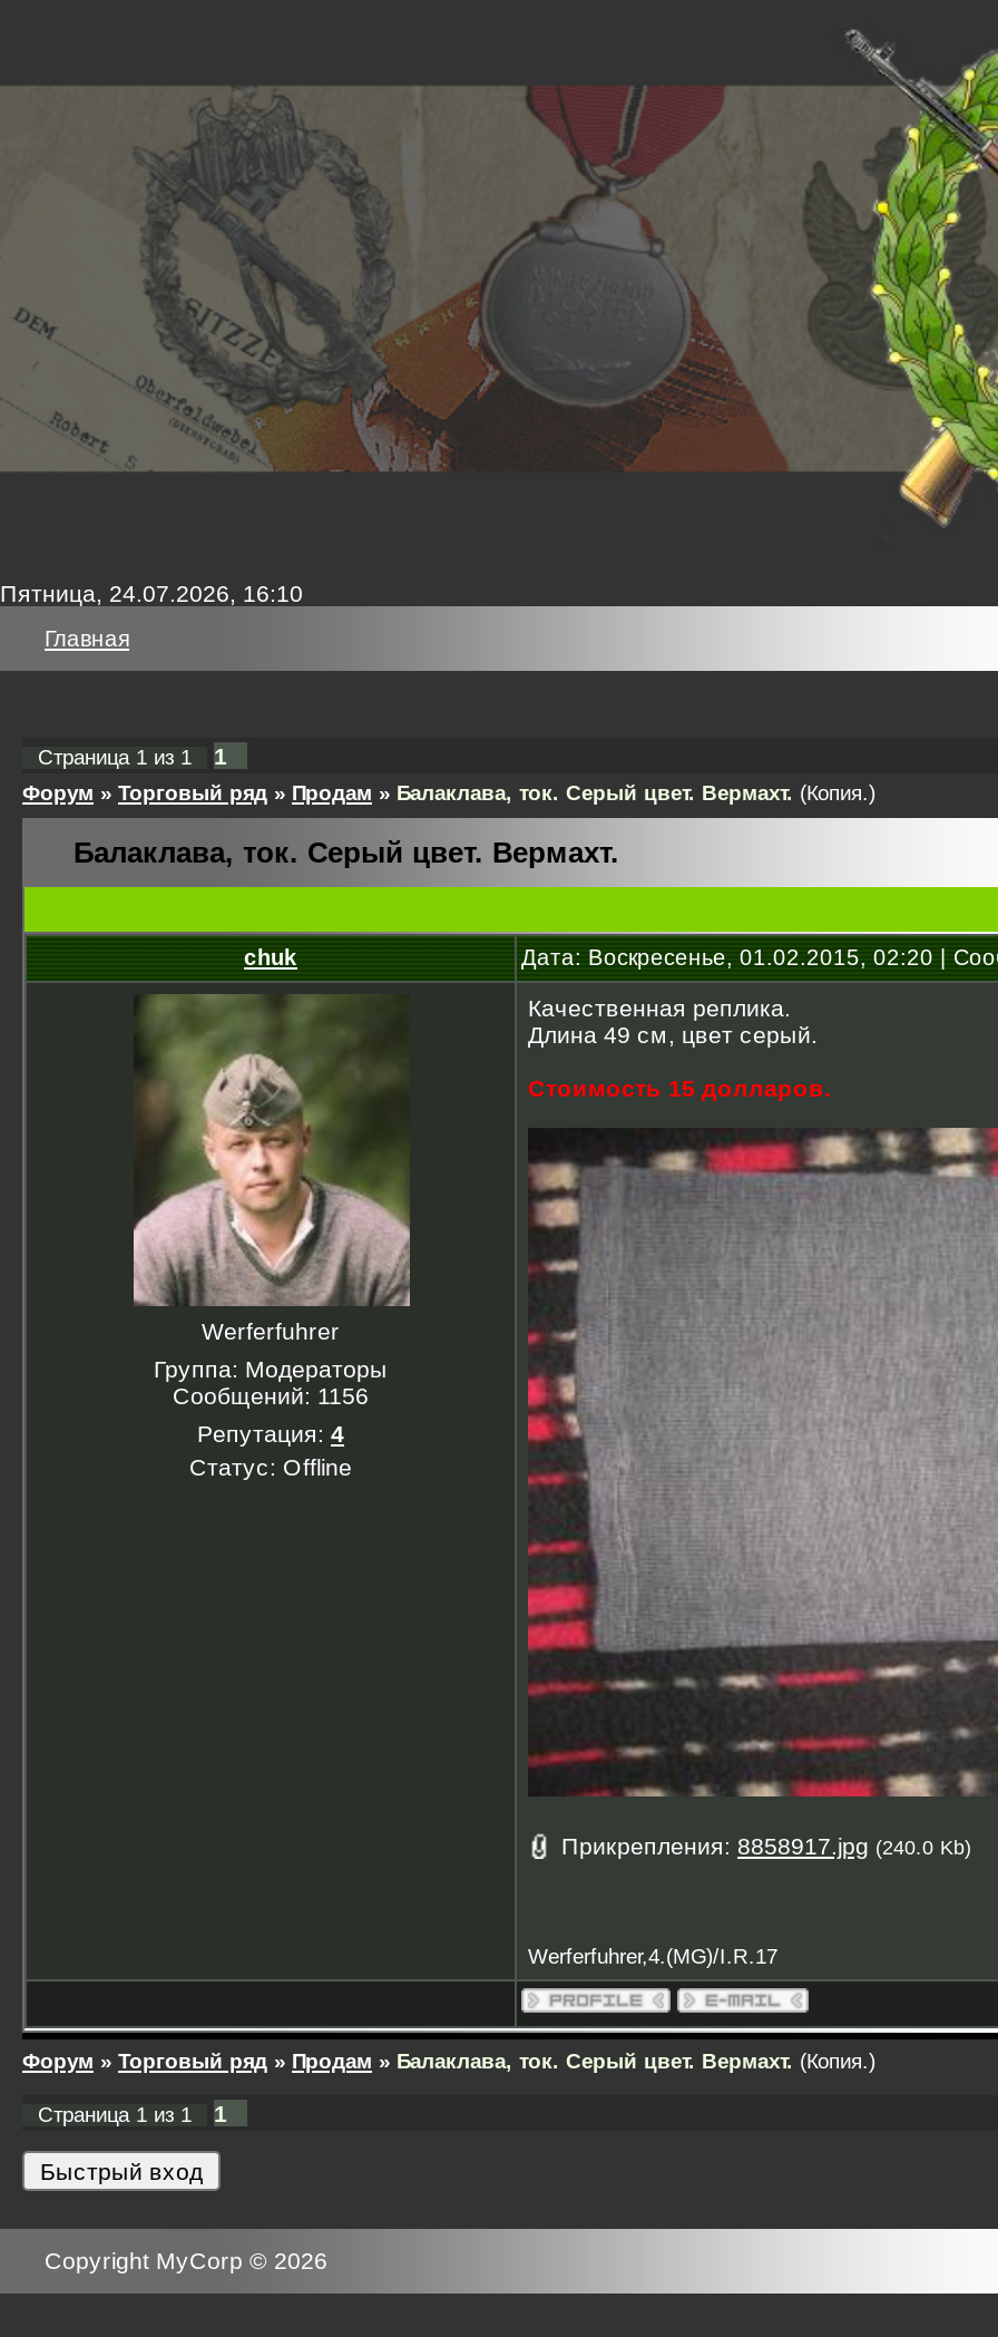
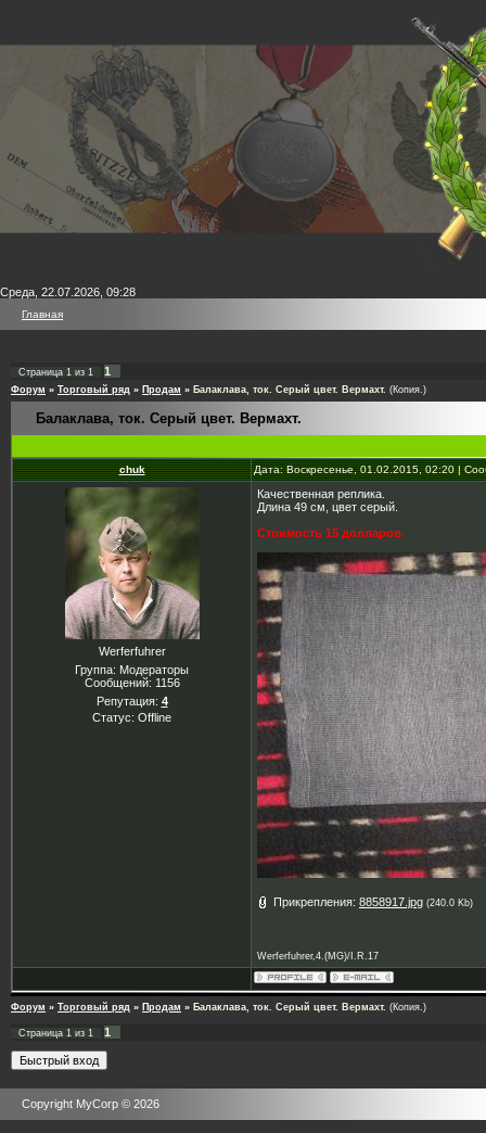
- Пятница, 24.07.2026, 16:10
+ Среда, 22.07.2026, 09:28
